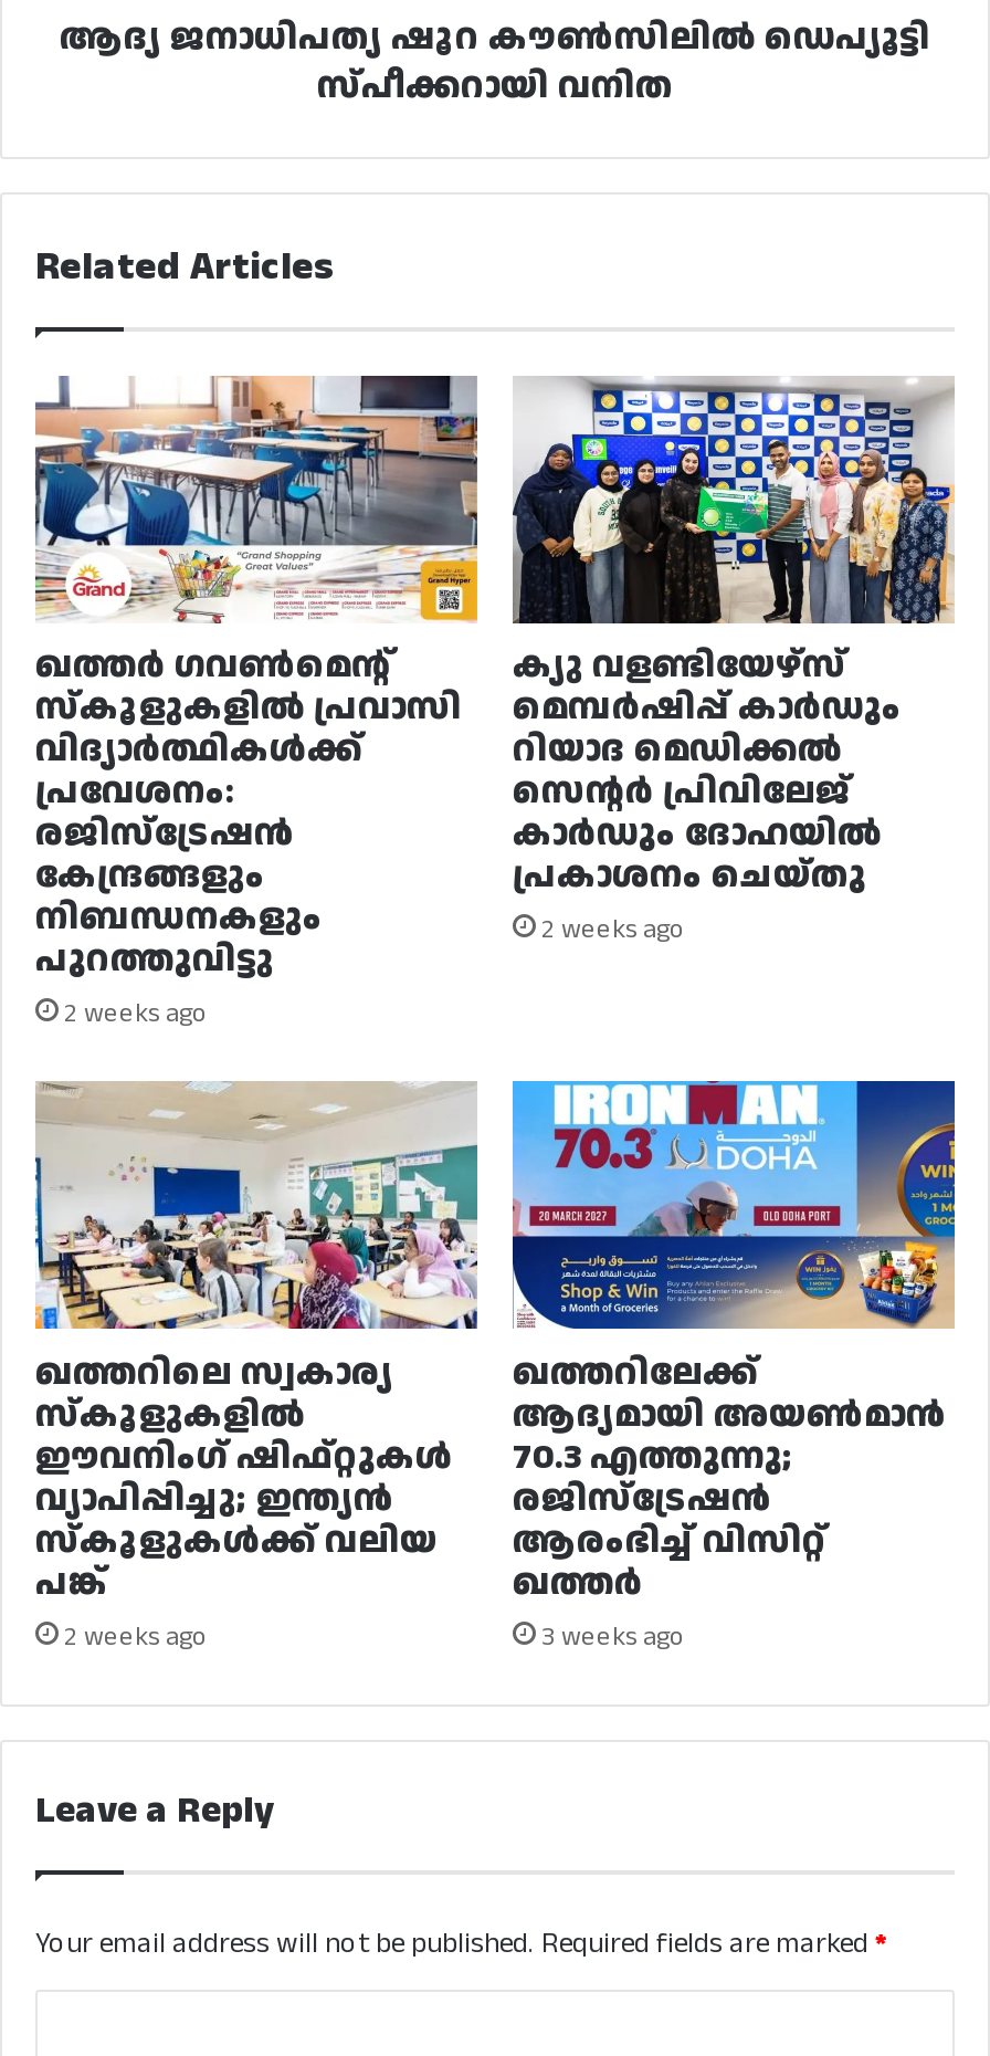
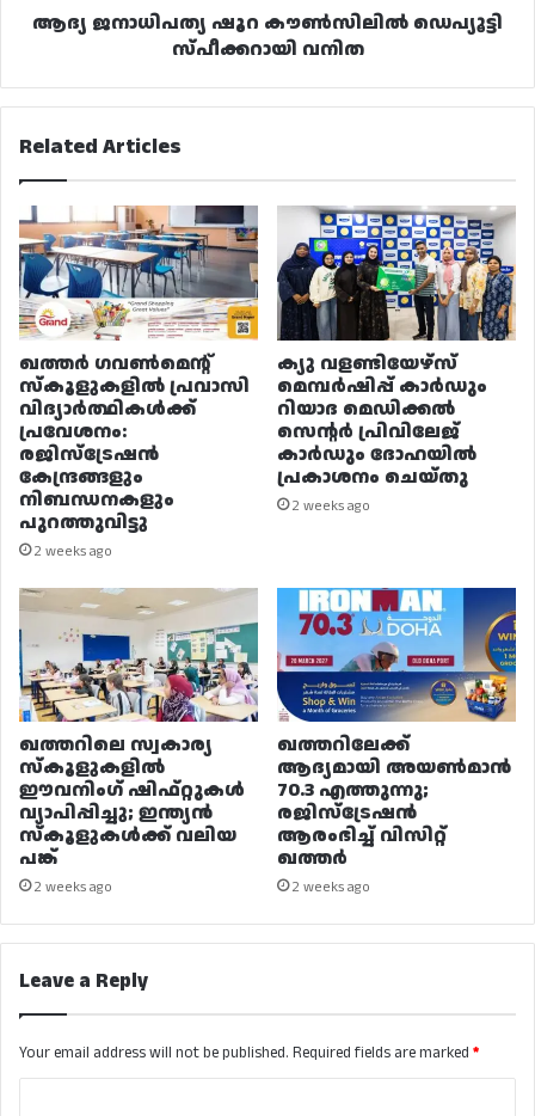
- 3 weeks ago
+ 2 weeks ago
